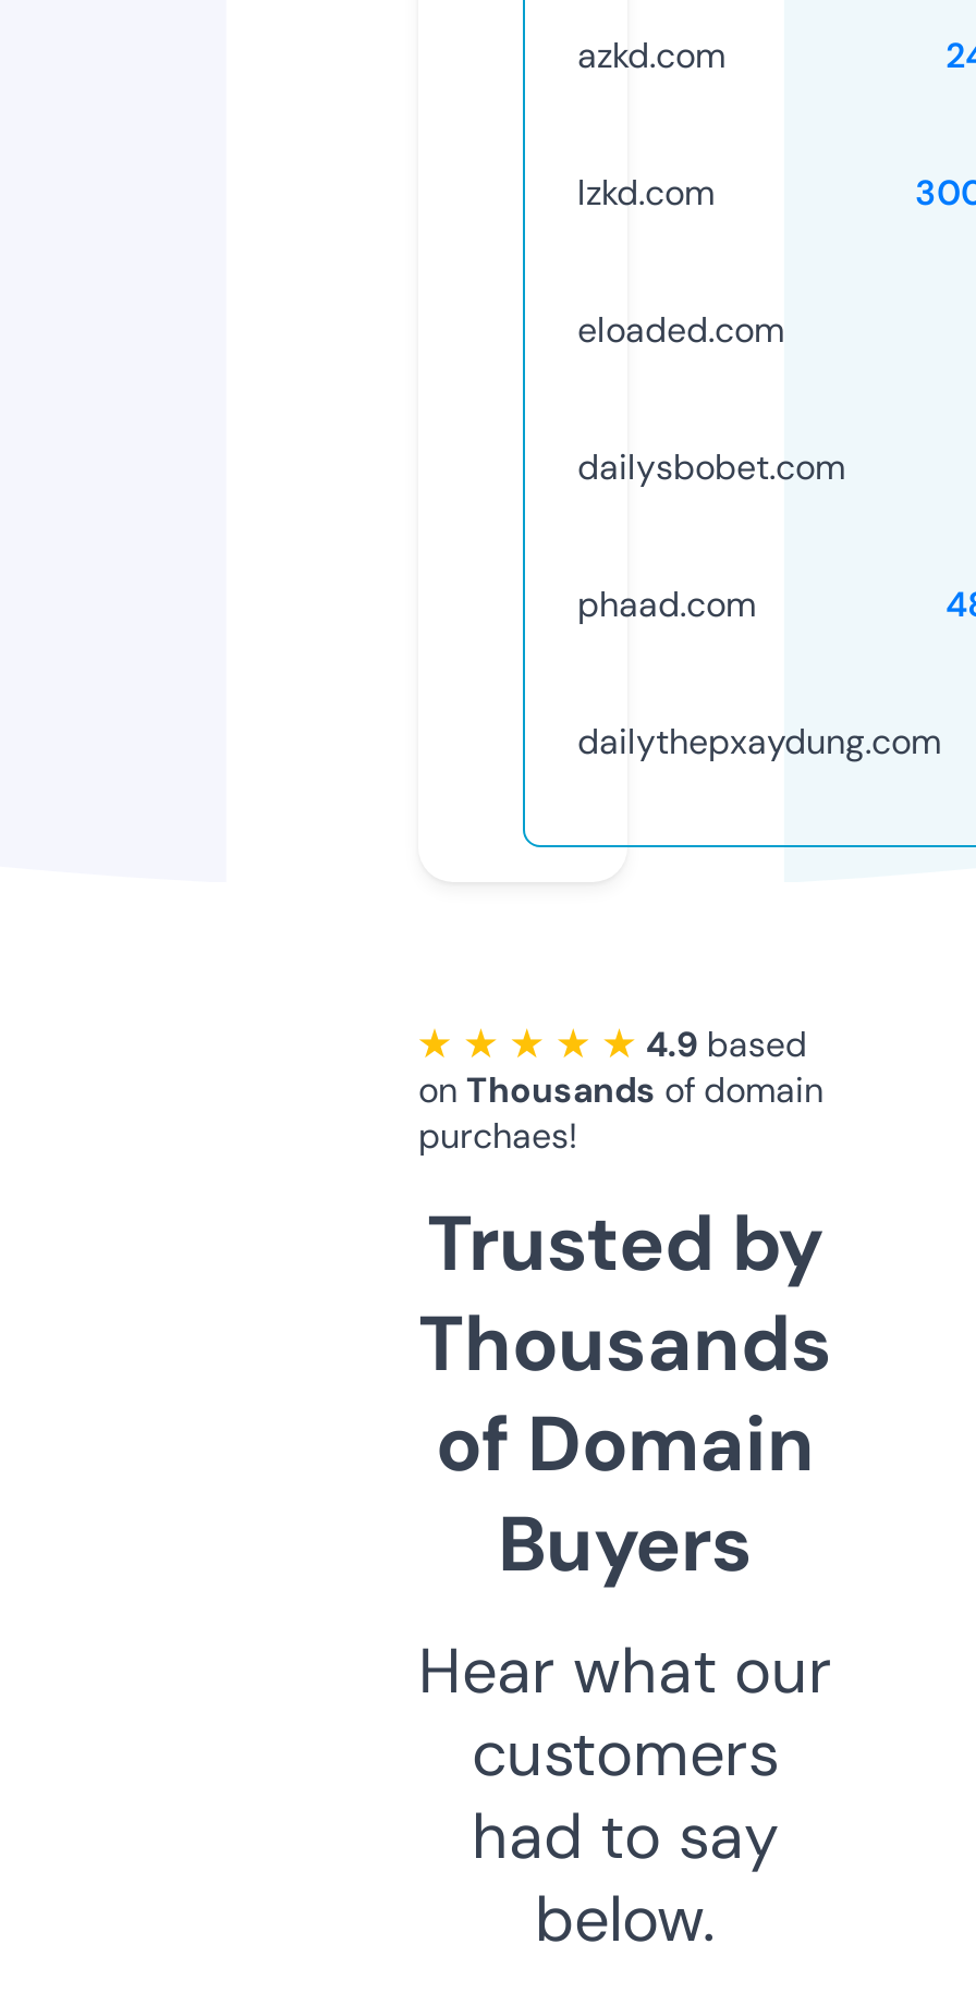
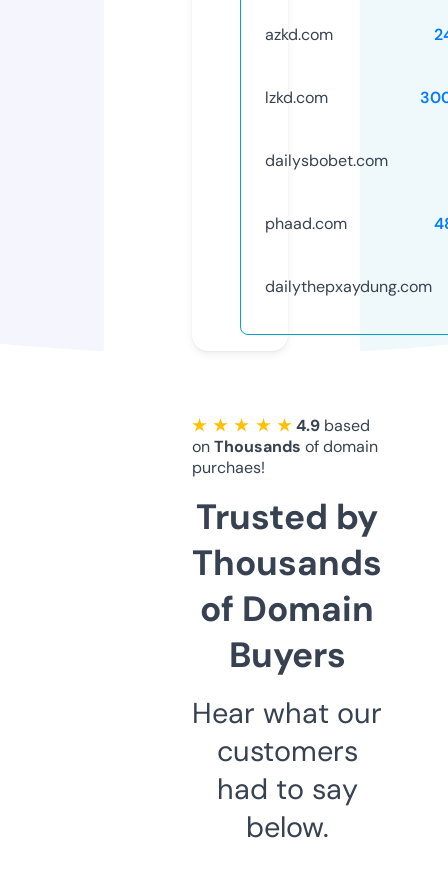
- eloaded.com
